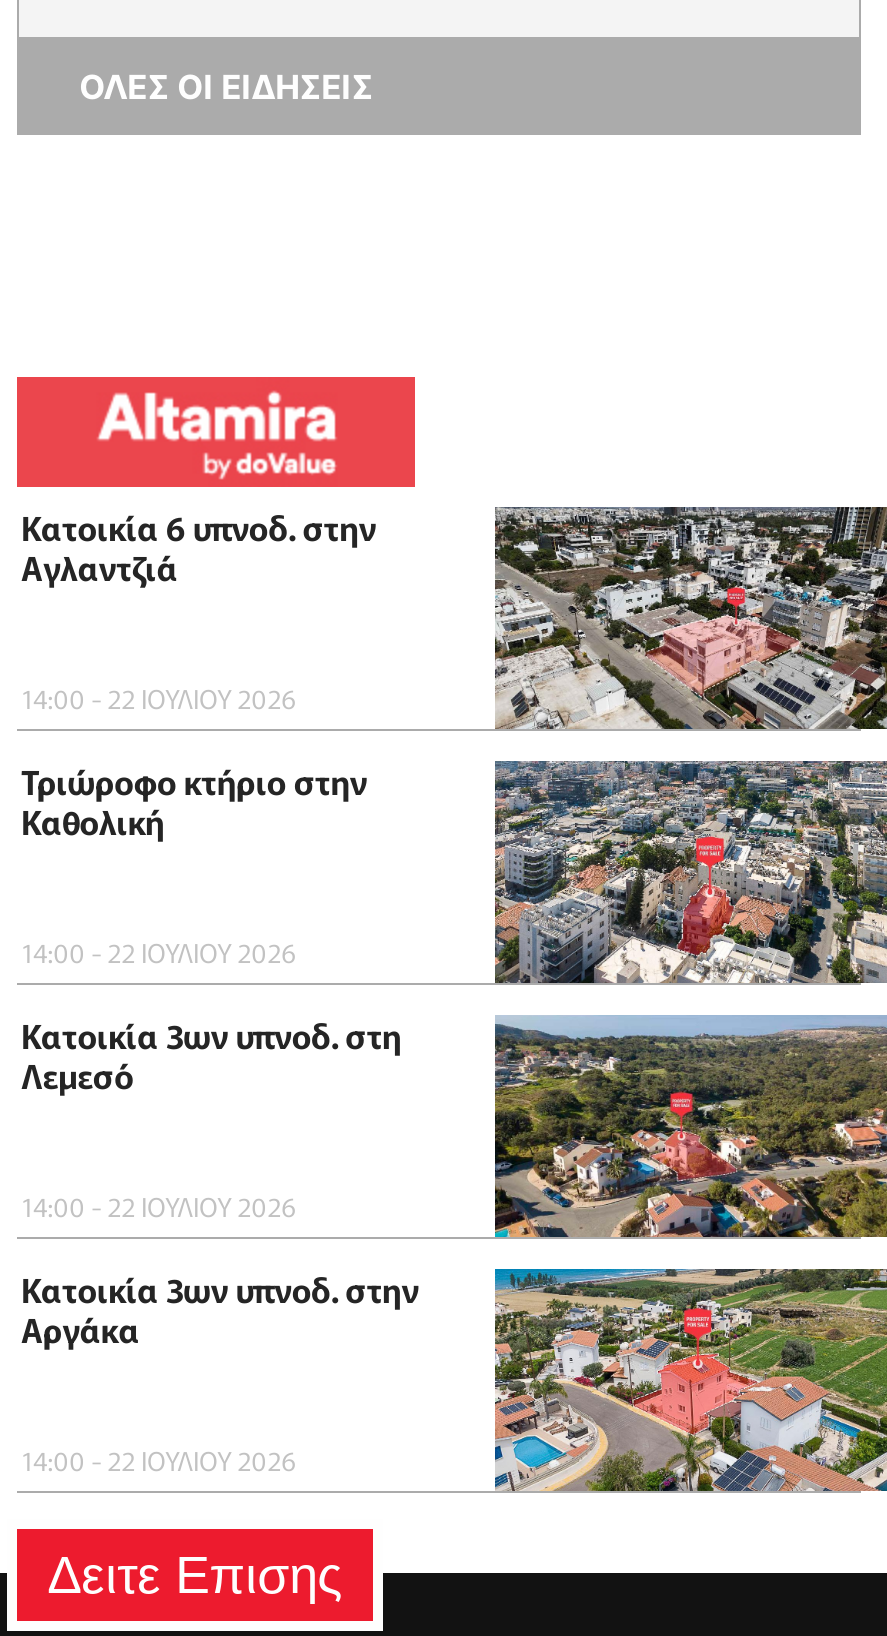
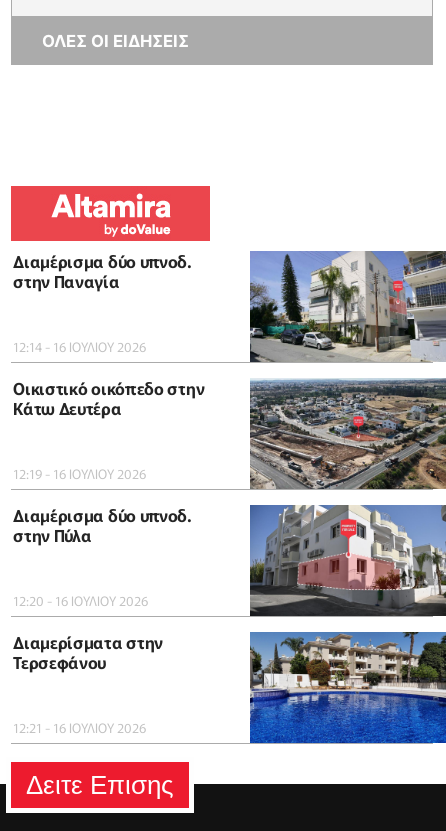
- Κατοικία 6 υπνοδ. στην
- Αγλαντζιά
+ Διαμέρισμα δύο υπνοδ.
+ στην Παναγία

- [image]
+ [image]

- 14:00 - 22 ΙΟΥΛΙΟΥ 2026
+ 12:14 - 16 ΙΟΥΛΙΟΥ 2026

- Τριώροφο κτήριο στην
- Καθολική
+ Οικιστικό οικόπεδο στην
+ Κάτω Δευτέρα

- [image]
+ [image]

- 14:00 - 22 ΙΟΥΛΙΟΥ 2026
+ 12:19 - 16 ΙΟΥΛΙΟΥ 2026

- Κατοικία 3ων υπνοδ. στη
- Λεμεσό
+ Διαμέρισμα δύο υπνοδ.
+ στην Πύλα

- [image]
+ [image]

- 14:00 - 22 ΙΟΥΛΙΟΥ 2026
+ 12:20 - 16 ΙΟΥΛΙΟΥ 2026

- Κατοικία 3ων υπνοδ. στην
- Αργάκα
+ Διαμερίσματα στην
+ Τερσεφάνου

- [image]
+ [image]

- 14:00 - 22 ΙΟΥΛΙΟΥ 2026
+ 12:21 - 16 ΙΟΥΛΙΟΥ 2026
